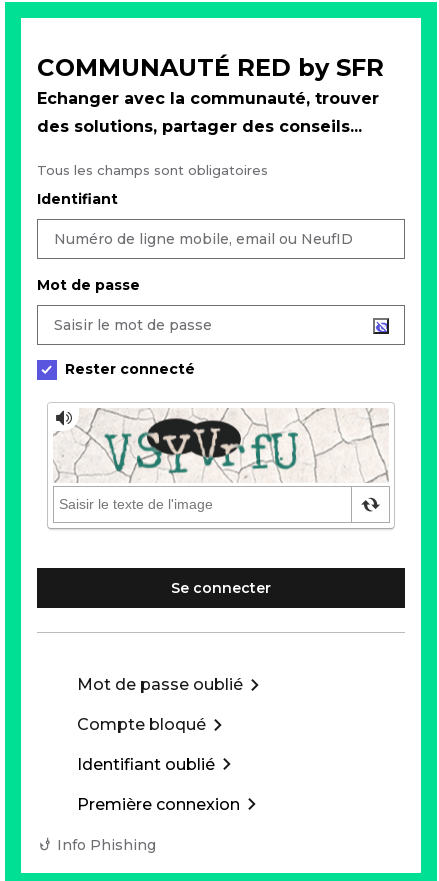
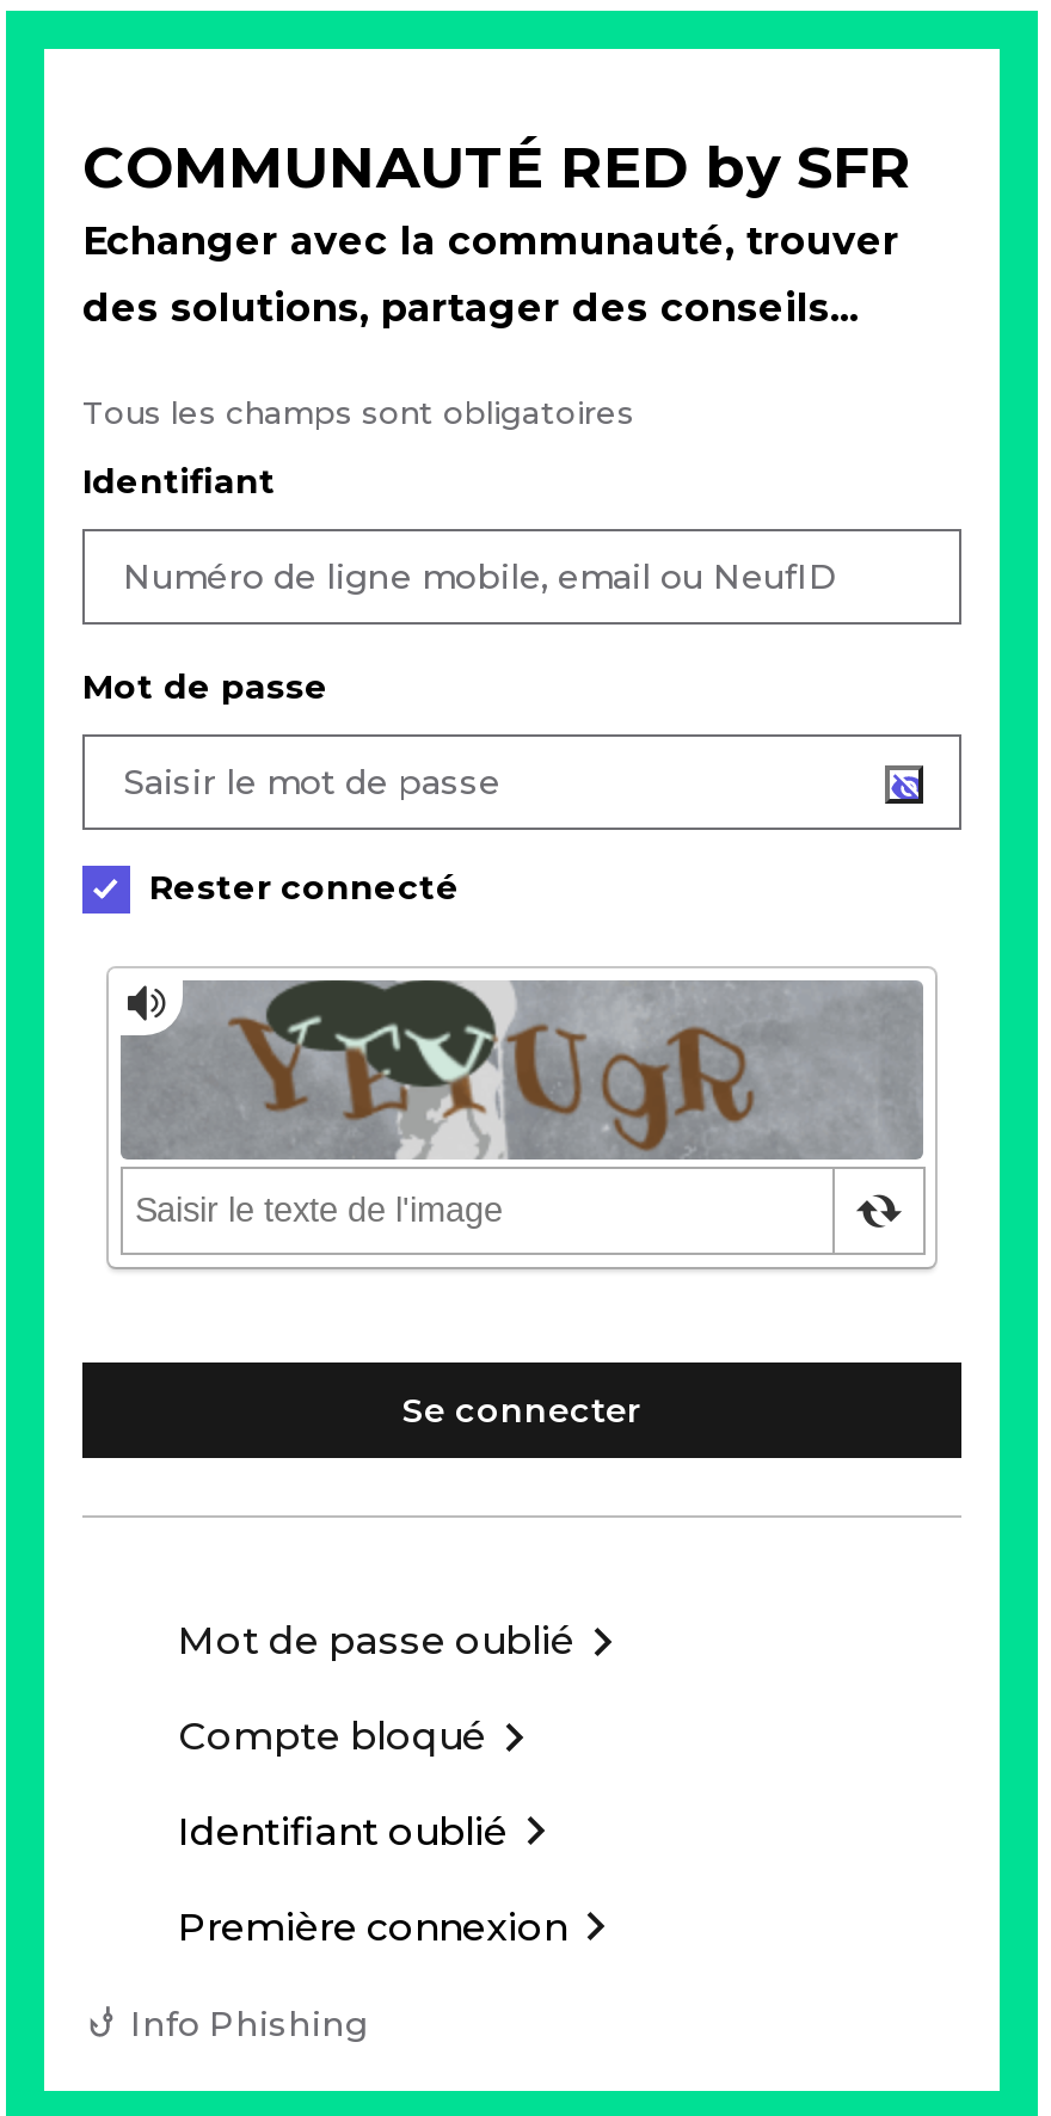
- [image]
+ [image]
